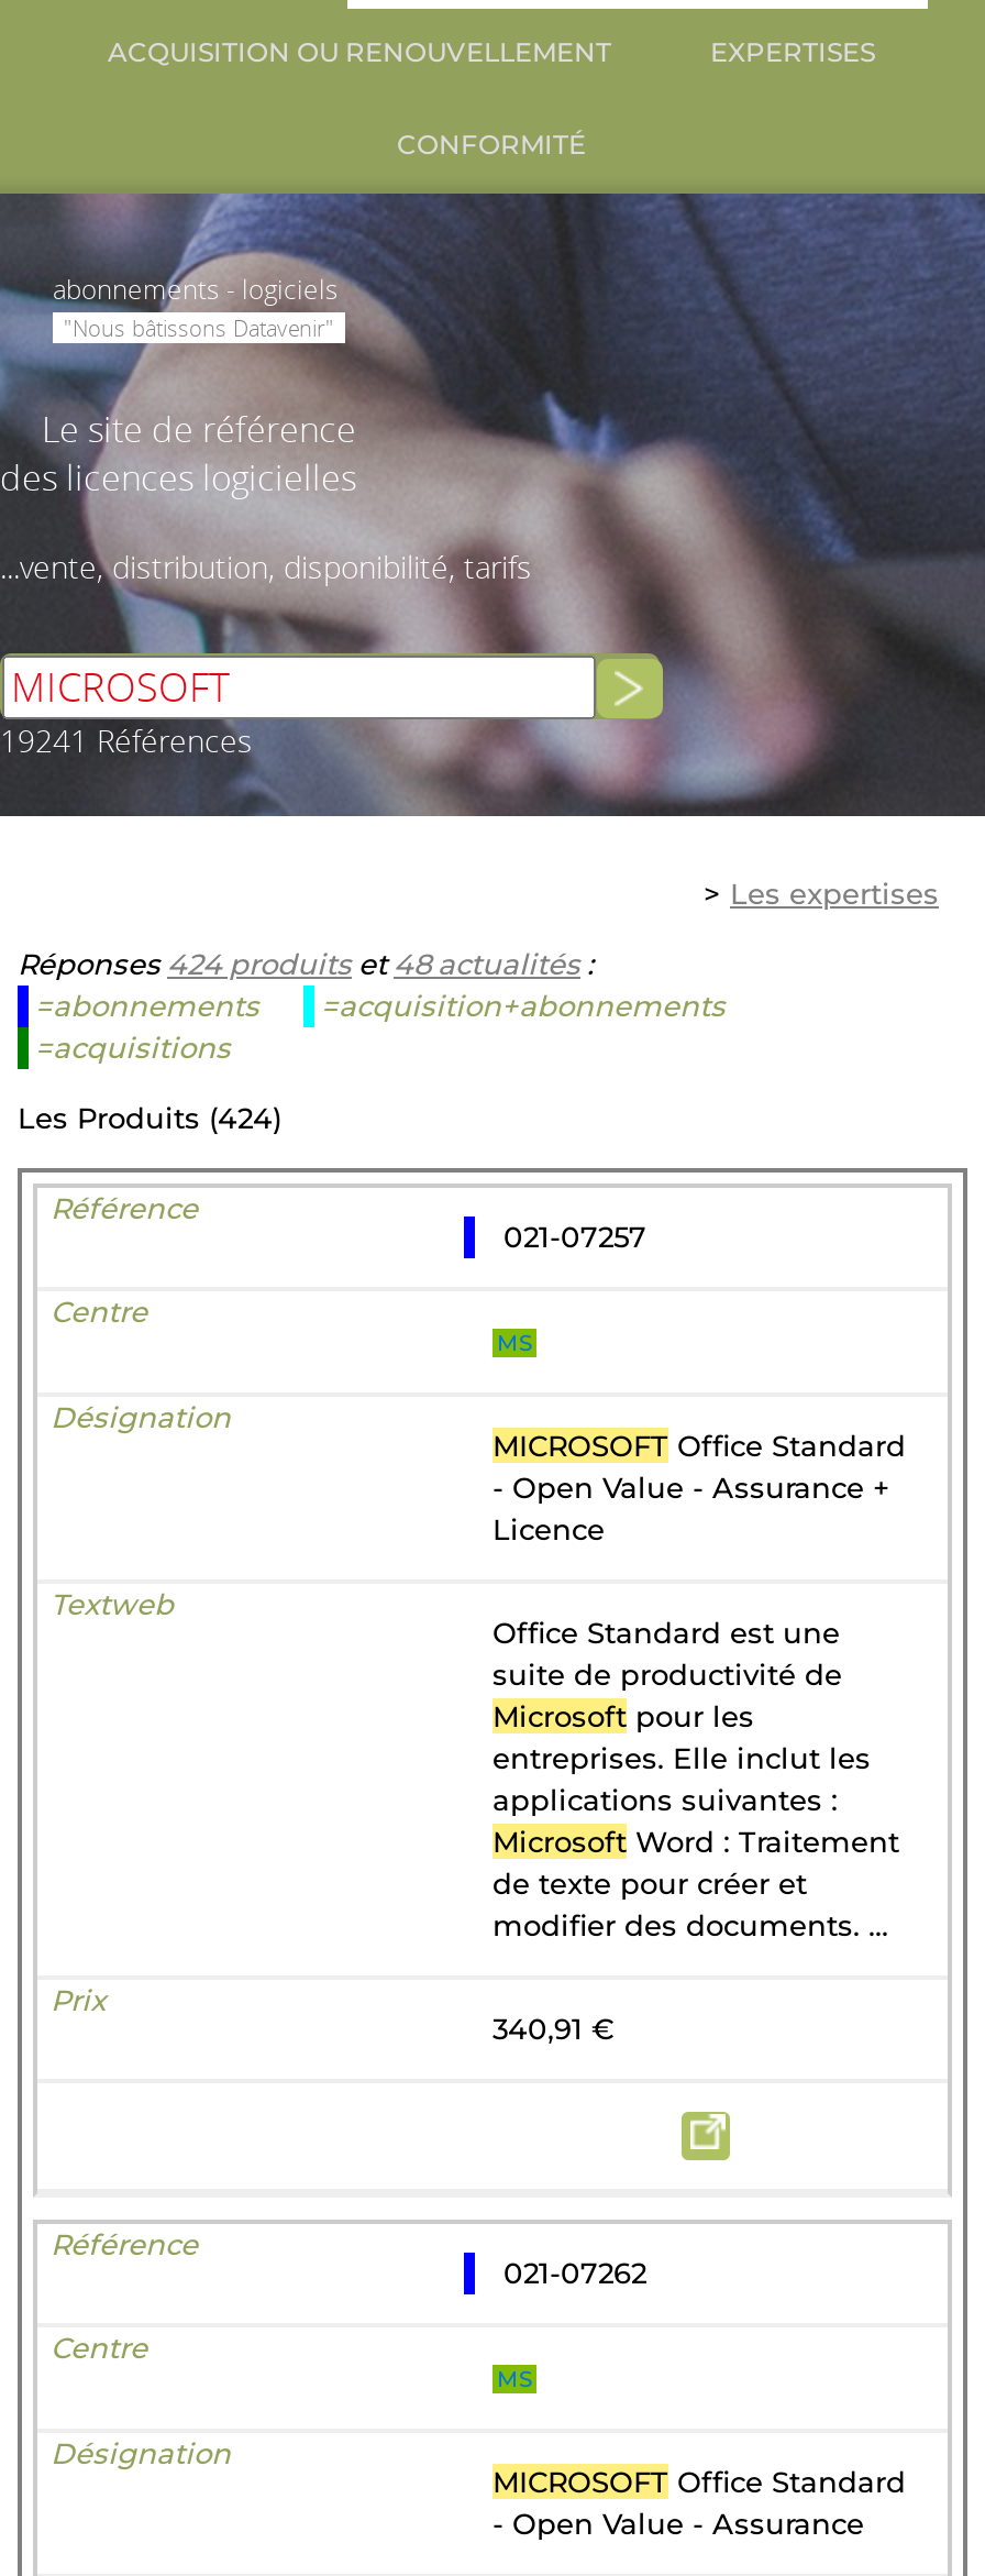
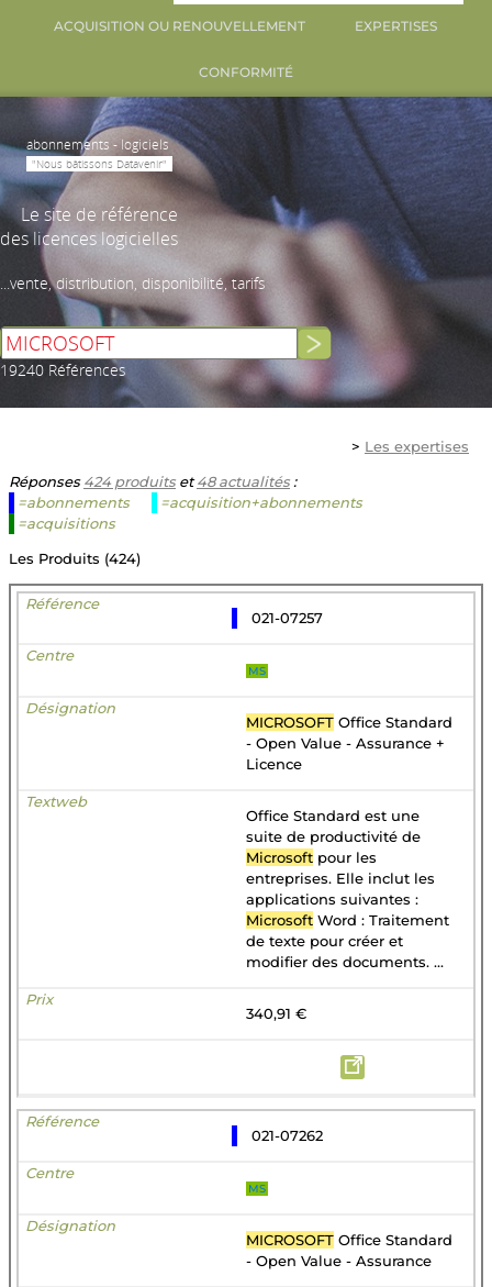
- 19241 Références
+ 19240 Références
